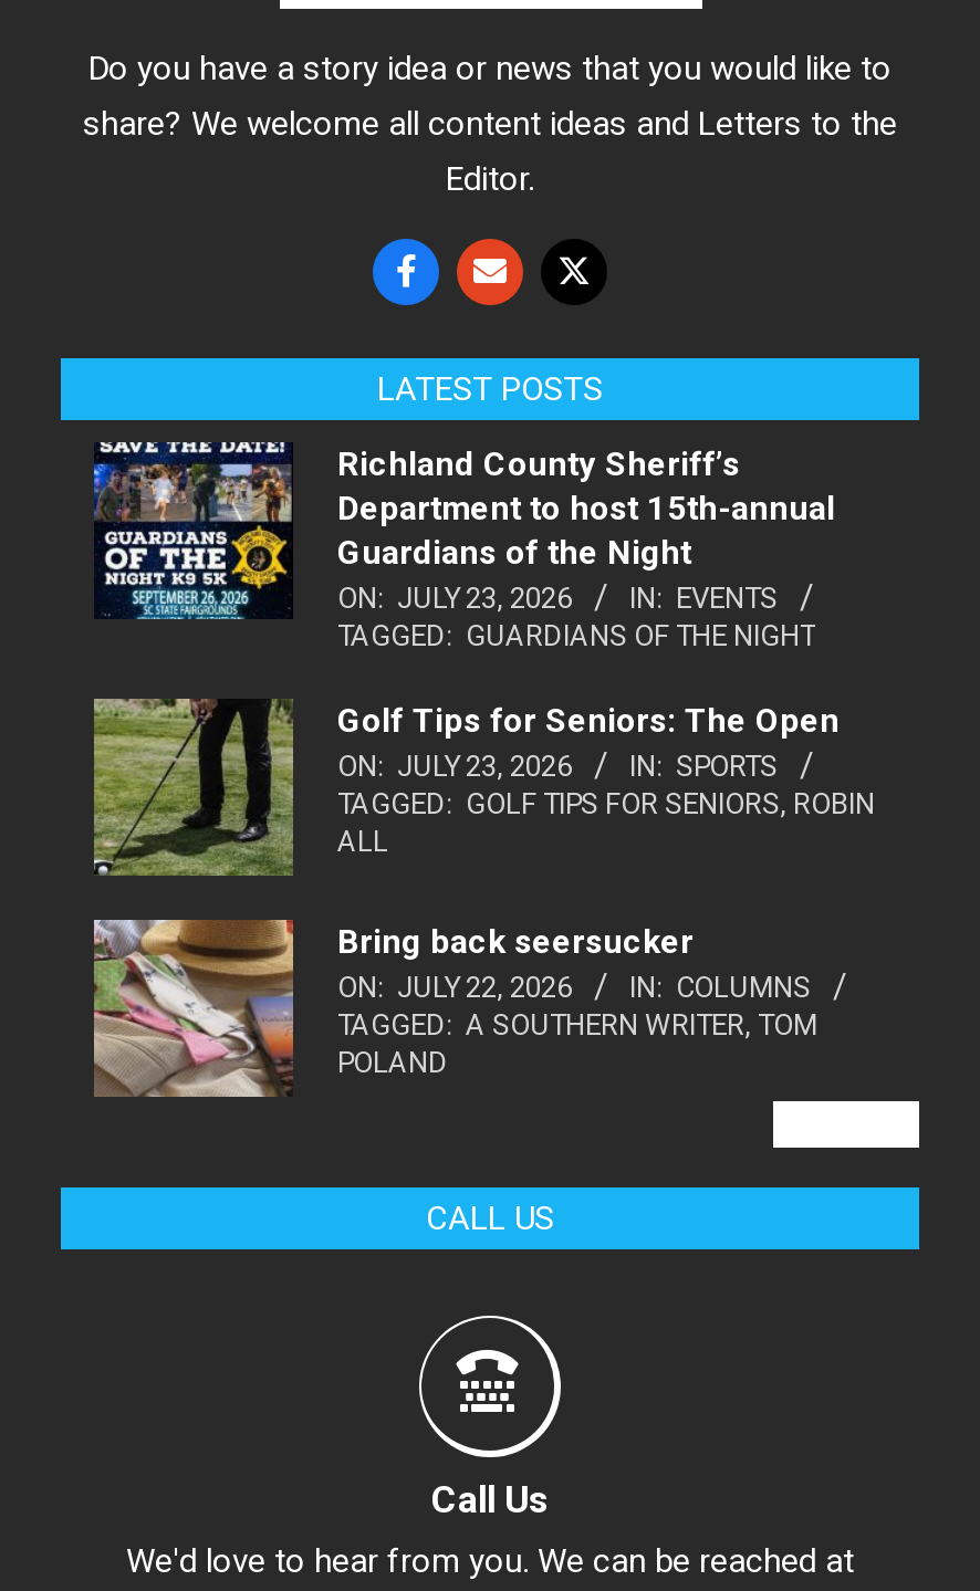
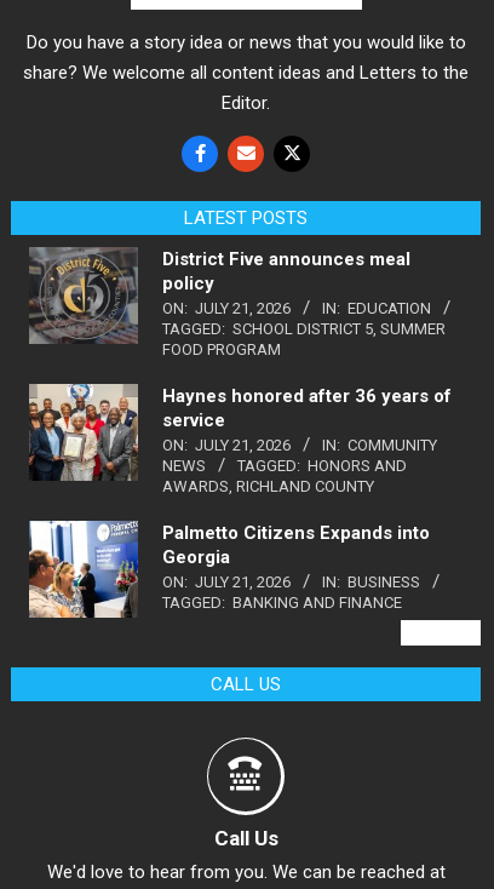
- [image]
- Richland County Sheriff’s
- Department to host 15th-annual
- Guardians of the Night
- ON: JULY 23, 2026
- IN: EVENTS
- TAGGED: GUARDIANS OF THE NIGHT
+ [image]
+ District Five announces meal
+ policy
+ ON: JULY 21, 2026
+ IN: EDUCATION
+ TAGGED: SCHOOL DISTRICT 5, SUMMER
+ FOOD PROGRAM

- [image]
- Golf Tips for Seniors: The Open
- ON: JULY 23, 2026
- IN: SPORTS
- TAGGED: GOLF TIPS FOR SENIORS, ROBIN
- ALL
+ [image]
+ Haynes honored after 36 years of
+ service
+ ON: JULY 21, 2026
+ IN: COMMUNITY
+ NEWS
+ TAGGED: HONORS AND
+ AWARDS, RICHLAND COUNTY

- [image]
- Bring back seersucker
- ON: JULY 22, 2026
- IN: COLUMNS
- TAGGED: A SOUTHERN WRITER, TOM
- POLAND
+ [image]
+ Palmetto Citizens Expands into
+ Georgia
+ ON: JULY 21, 2026
+ IN: BUSINESS
+ TAGGED: BANKING AND FINANCE
